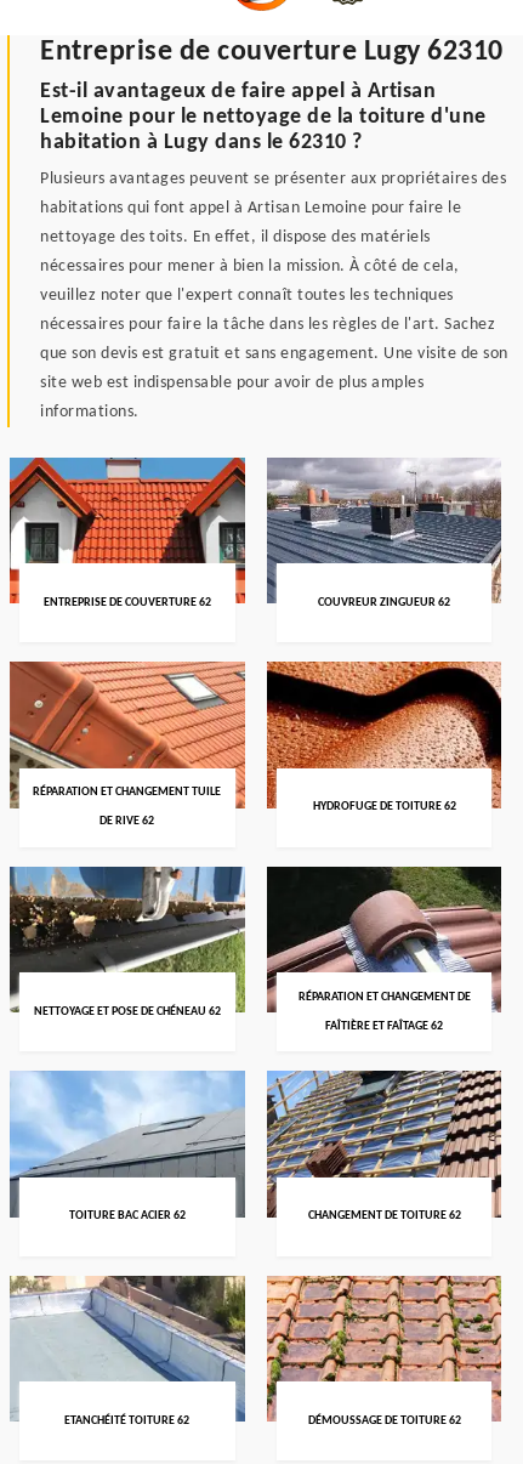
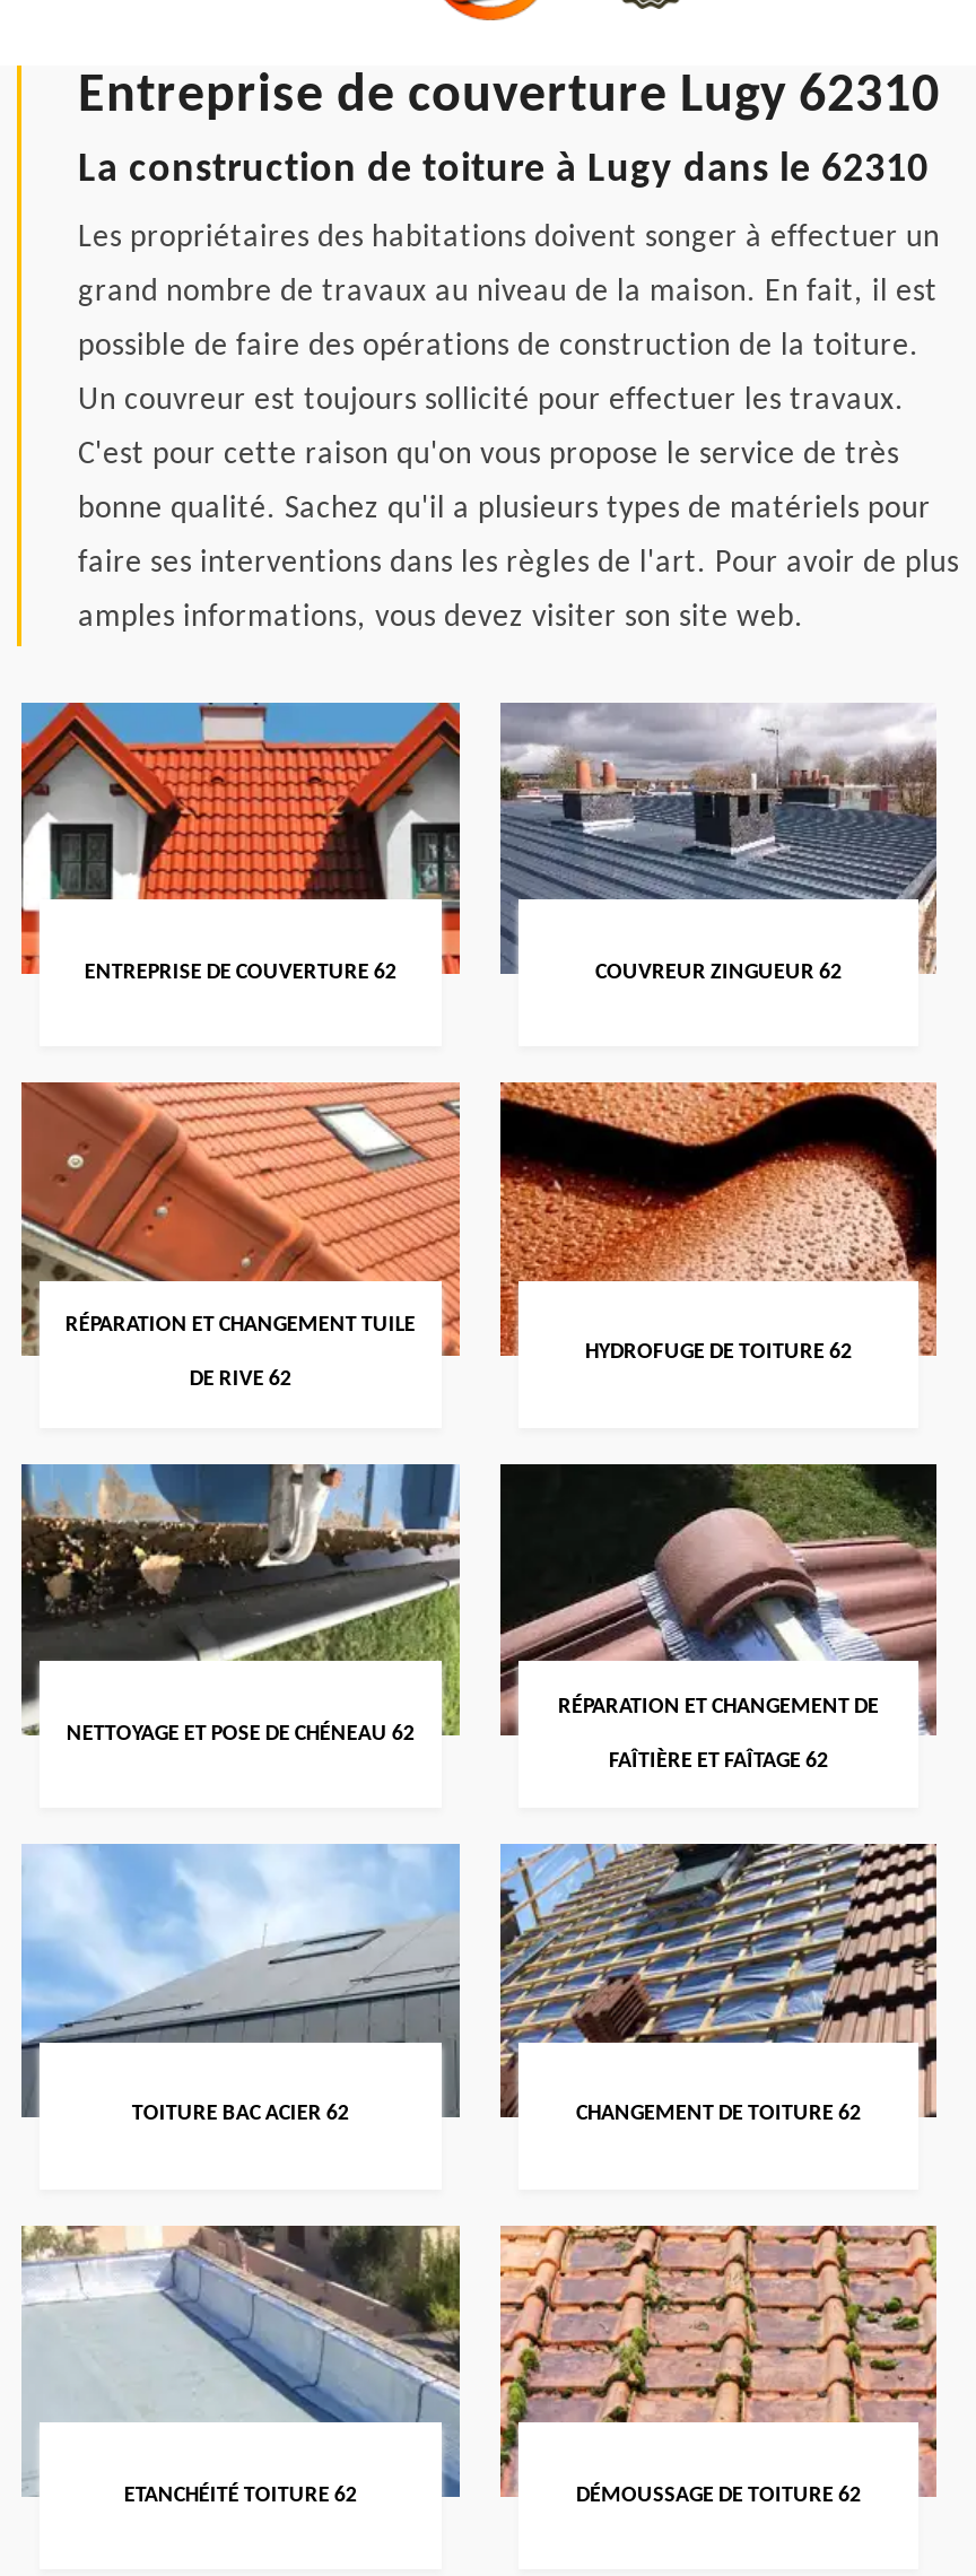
- Est-il avantageux de faire appel à Artisan
- Lemoine pour le nettoyage de la toiture d'une
- habitation à Lugy dans le 62310 ?
- Plusieurs avantages peuvent se présenter aux propriétaires des
- habitations qui font appel à Artisan Lemoine pour faire le
- nettoyage des toits. En effet, il dispose des matériels
- nécessaires pour mener à bien la mission. À côté de cela,
- veuillez noter que l'expert connaît toutes les techniques
- nécessaires pour faire la tâche dans les règles de l'art. Sachez
- que son devis est gratuit et sans engagement. Une visite de son
- site web est indispensable pour avoir de plus amples
- informations.
+ La construction de toiture à Lugy dans le 62310
+ Les propriétaires des habitations doivent songer à effectuer un
+ grand nombre de travaux au niveau de la maison. En fait, il est
+ possible de faire des opérations de construction de la toiture.
+ Un couvreur est toujours sollicité pour effectuer les travaux.
+ C'est pour cette raison qu'on vous propose le service de très
+ bonne qualité. Sachez qu'il a plusieurs types de matériels pour
+ faire ses interventions dans les règles de l'art. Pour avoir de plus
+ amples informations, vous devez visiter son site web.
